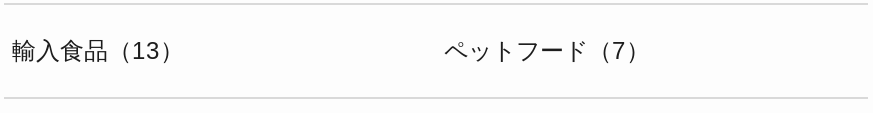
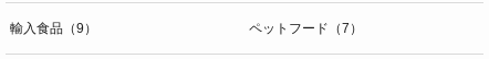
- 輸入食品（13）
+ 輸入食品（9）
